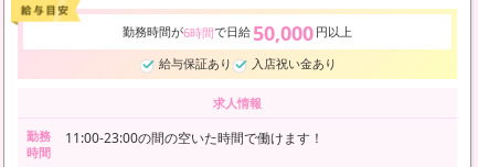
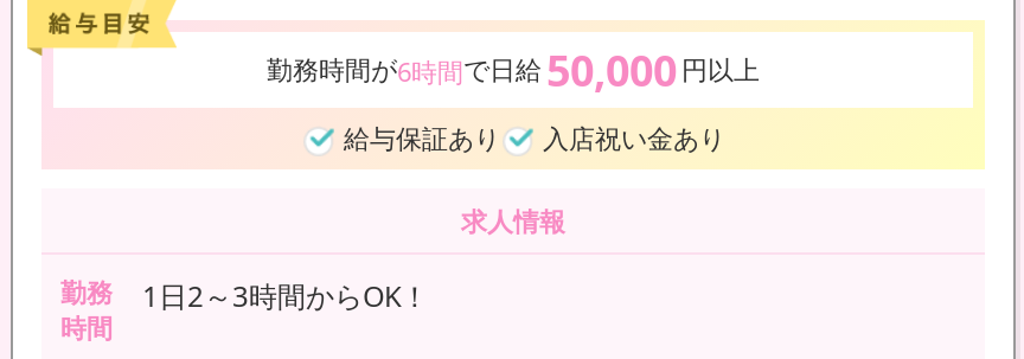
- 11:00-23:00の間の空いた時間で働けます！
+ 1日2～3時間からOK！
